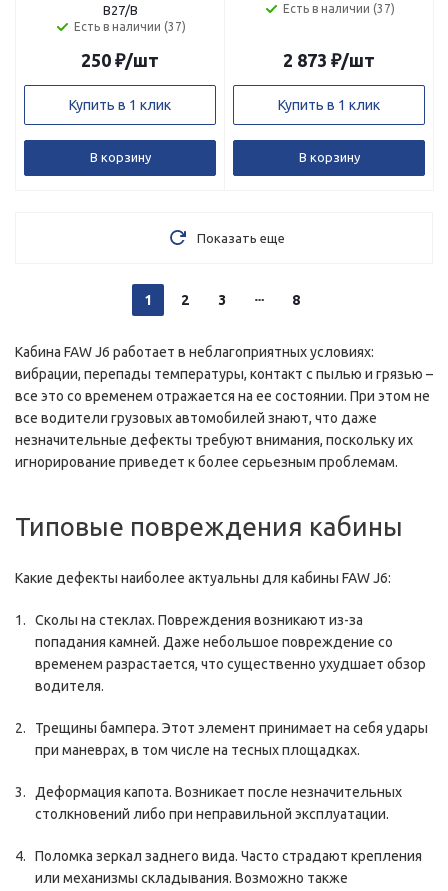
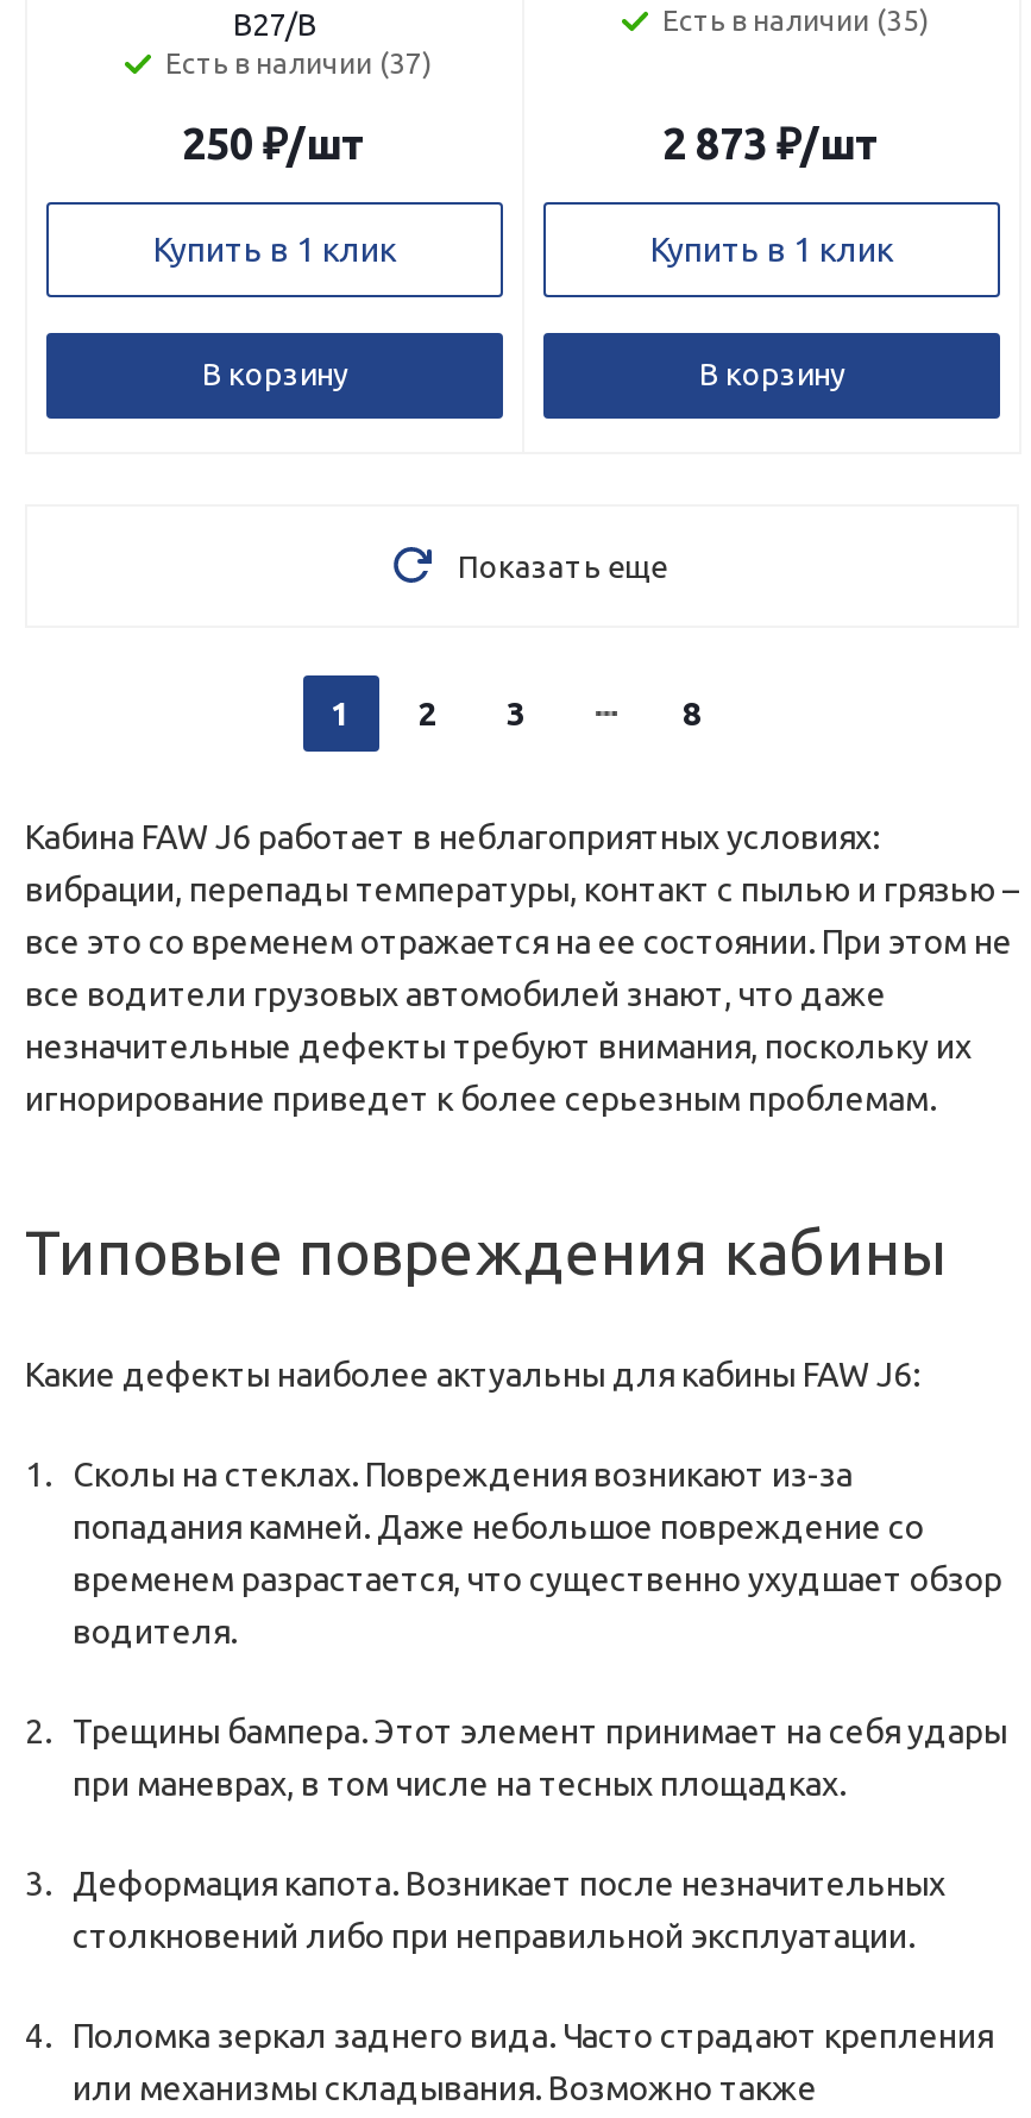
- Есть в наличии (37)
+ Есть в наличии (35)
